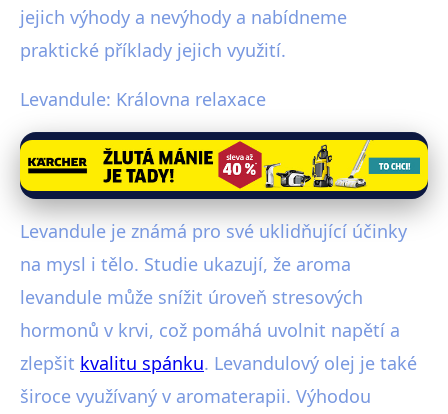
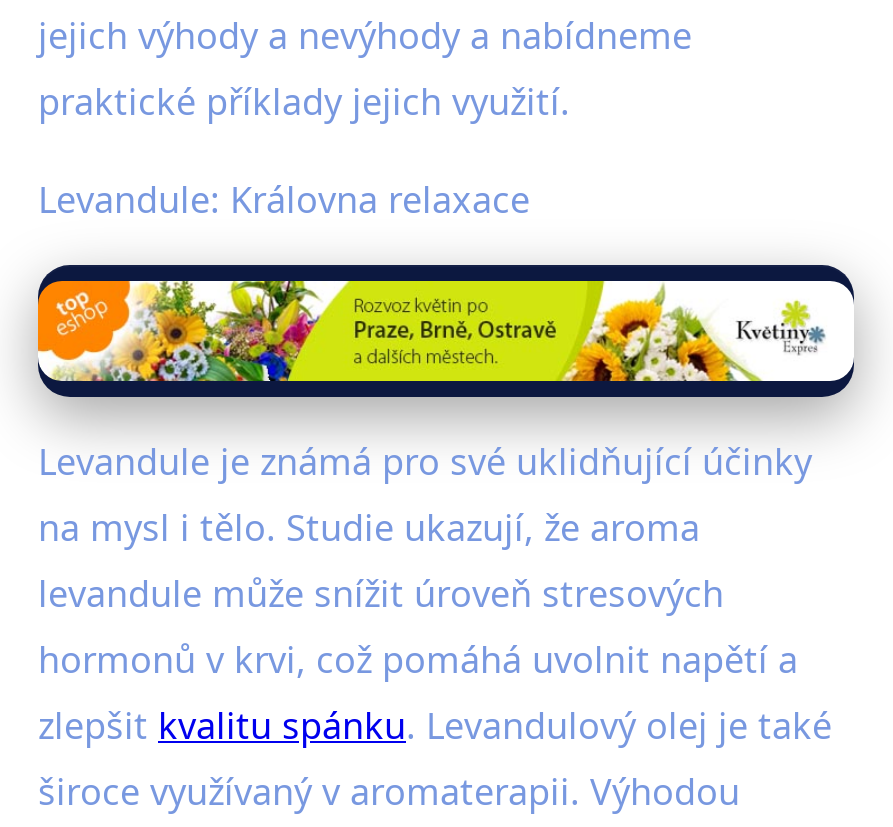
- [image]
+ [image]
